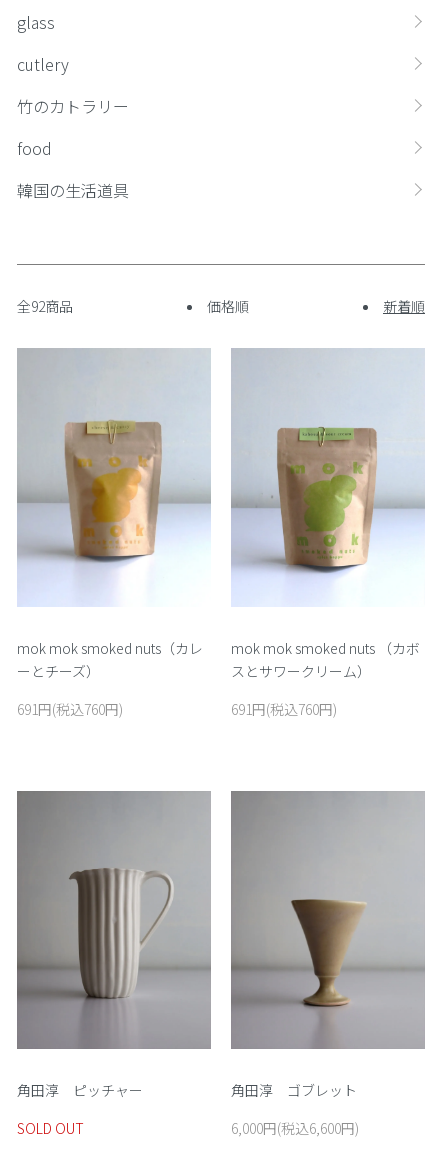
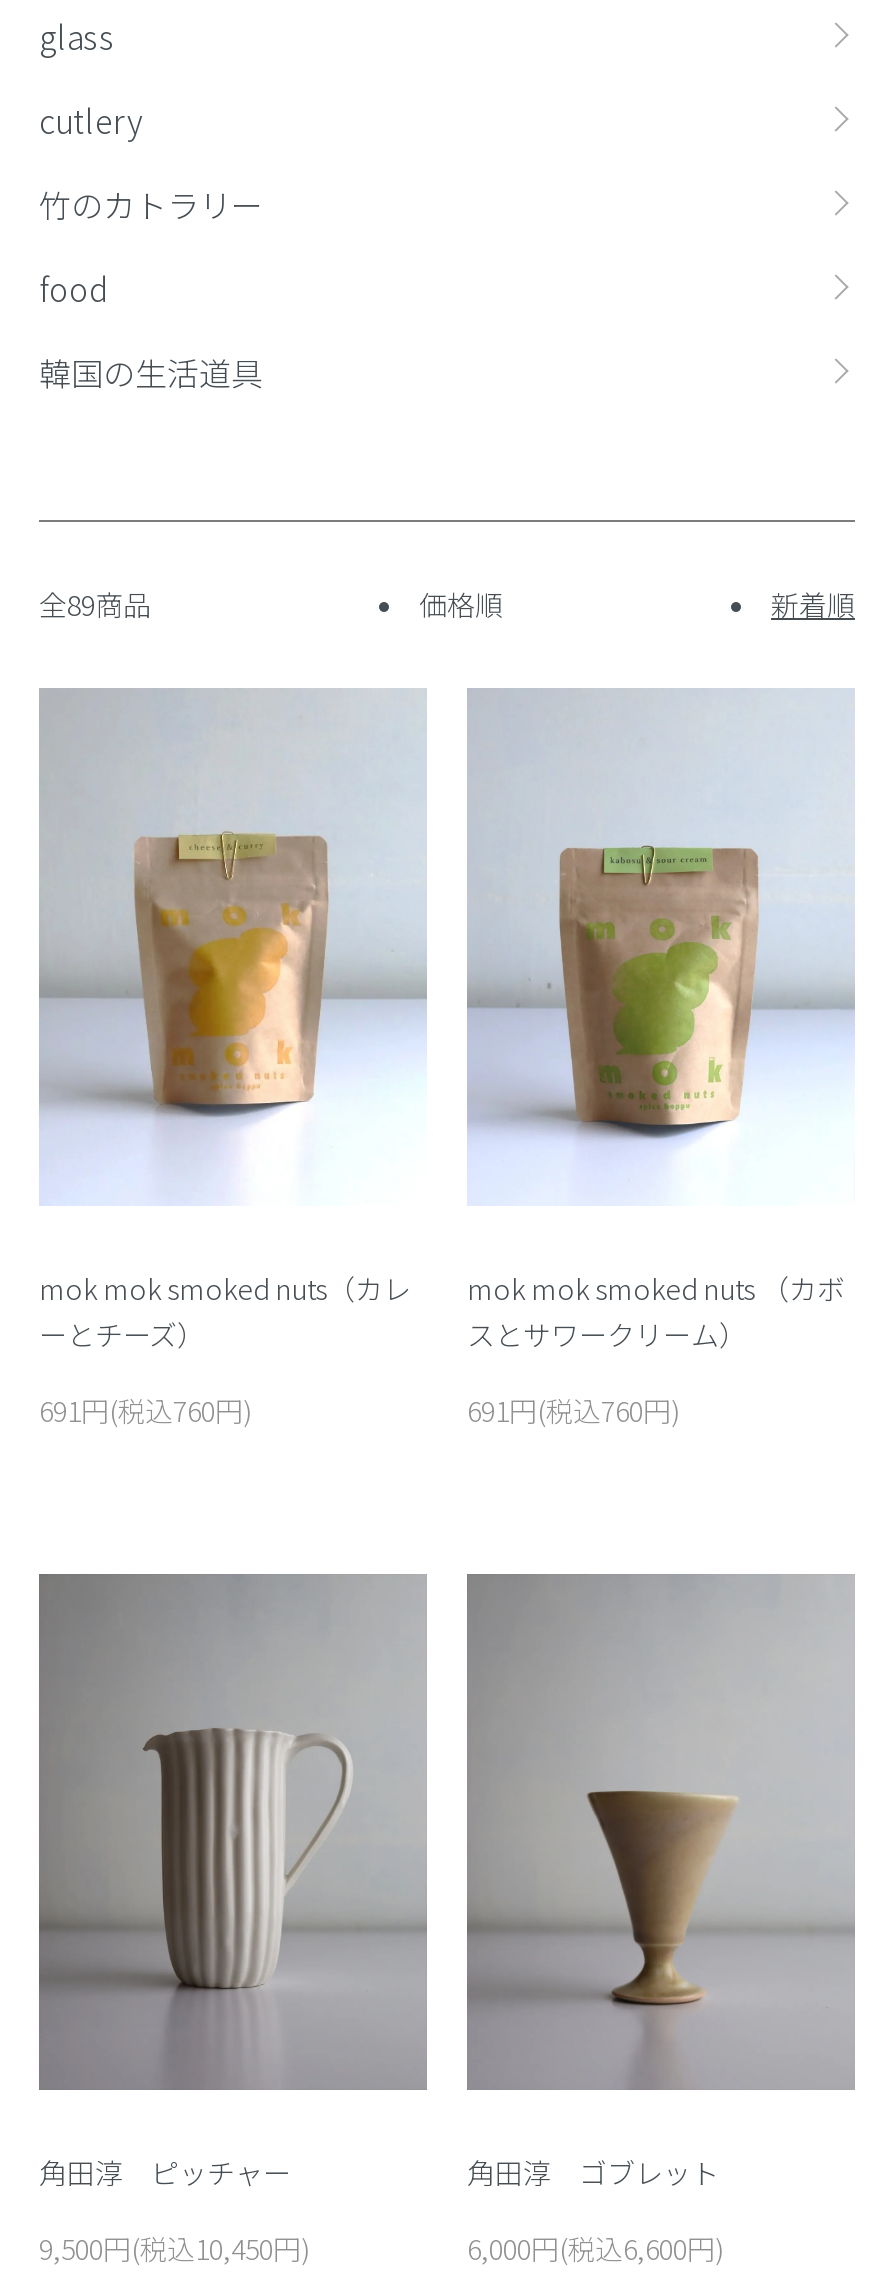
- 全92商品
+ 全89商品

- SOLD OUT
+ 9,500円(税込10,450円)
